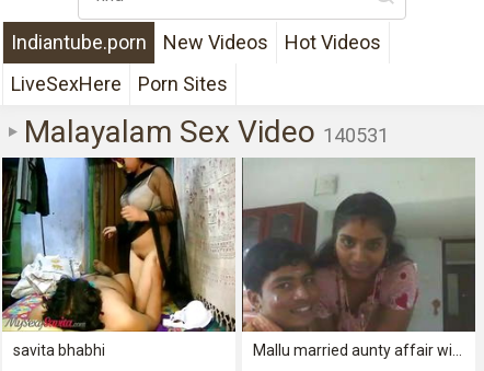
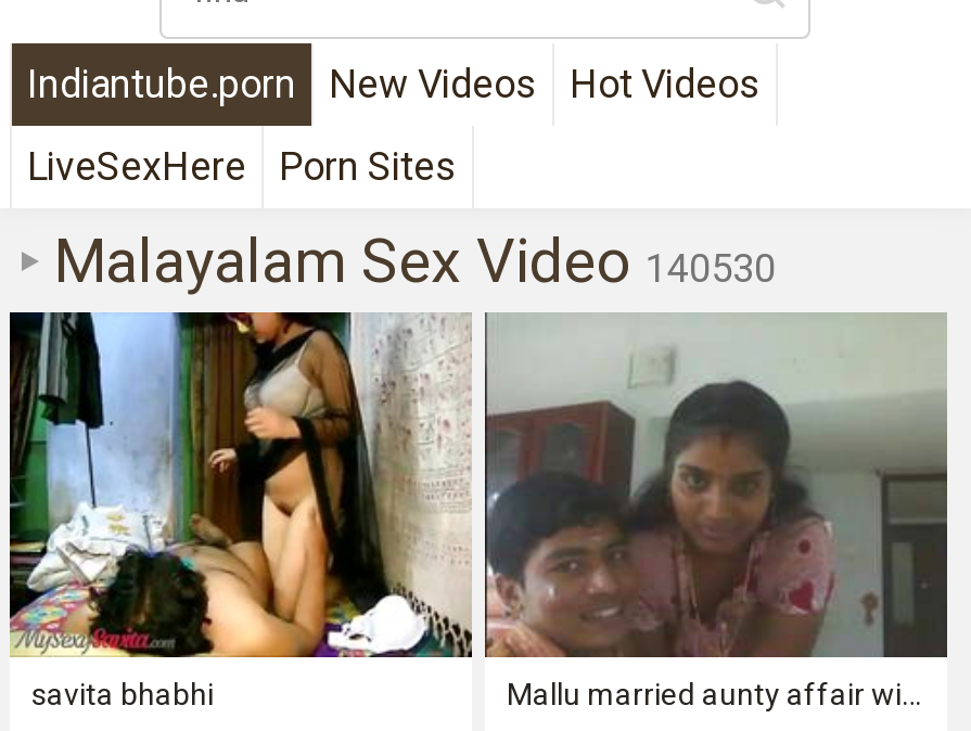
- Malayalam Sex Video 140531
+ Malayalam Sex Video 140530
